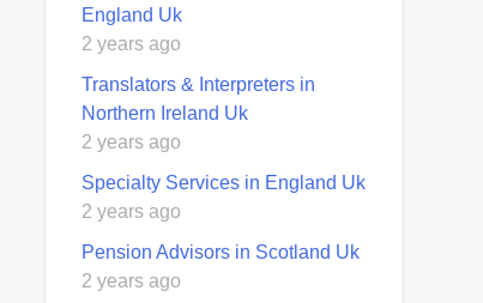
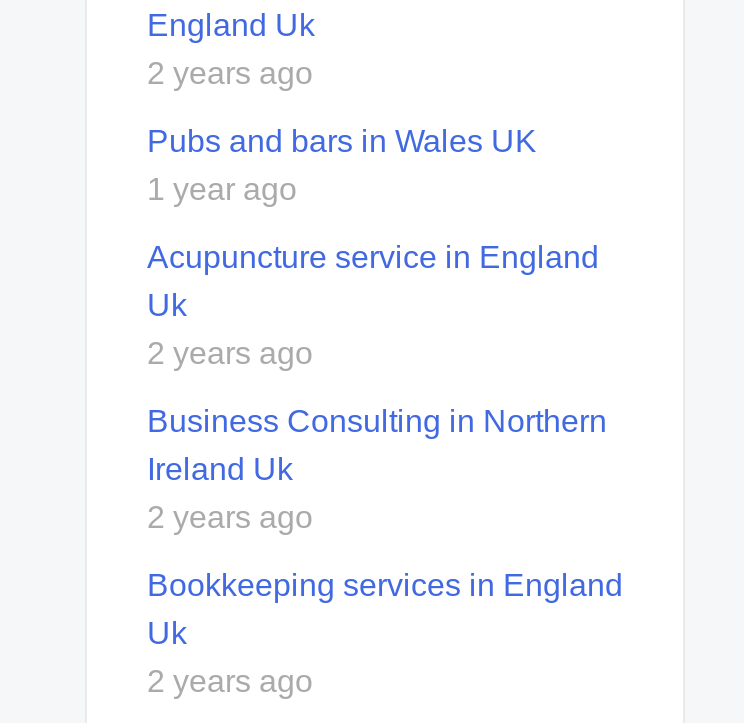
- Translators & Interpreters in
- Northern Ireland Uk
+ Pubs and bars in Wales UK
+ 1 year ago
+ Acupuncture service in England
+ Uk

- Specialty Services in England Uk
+ Business Consulting in Northern
+ Ireland Uk

- Pension Advisors in Scotland Uk
+ Bookkeeping services in England
+ Uk
